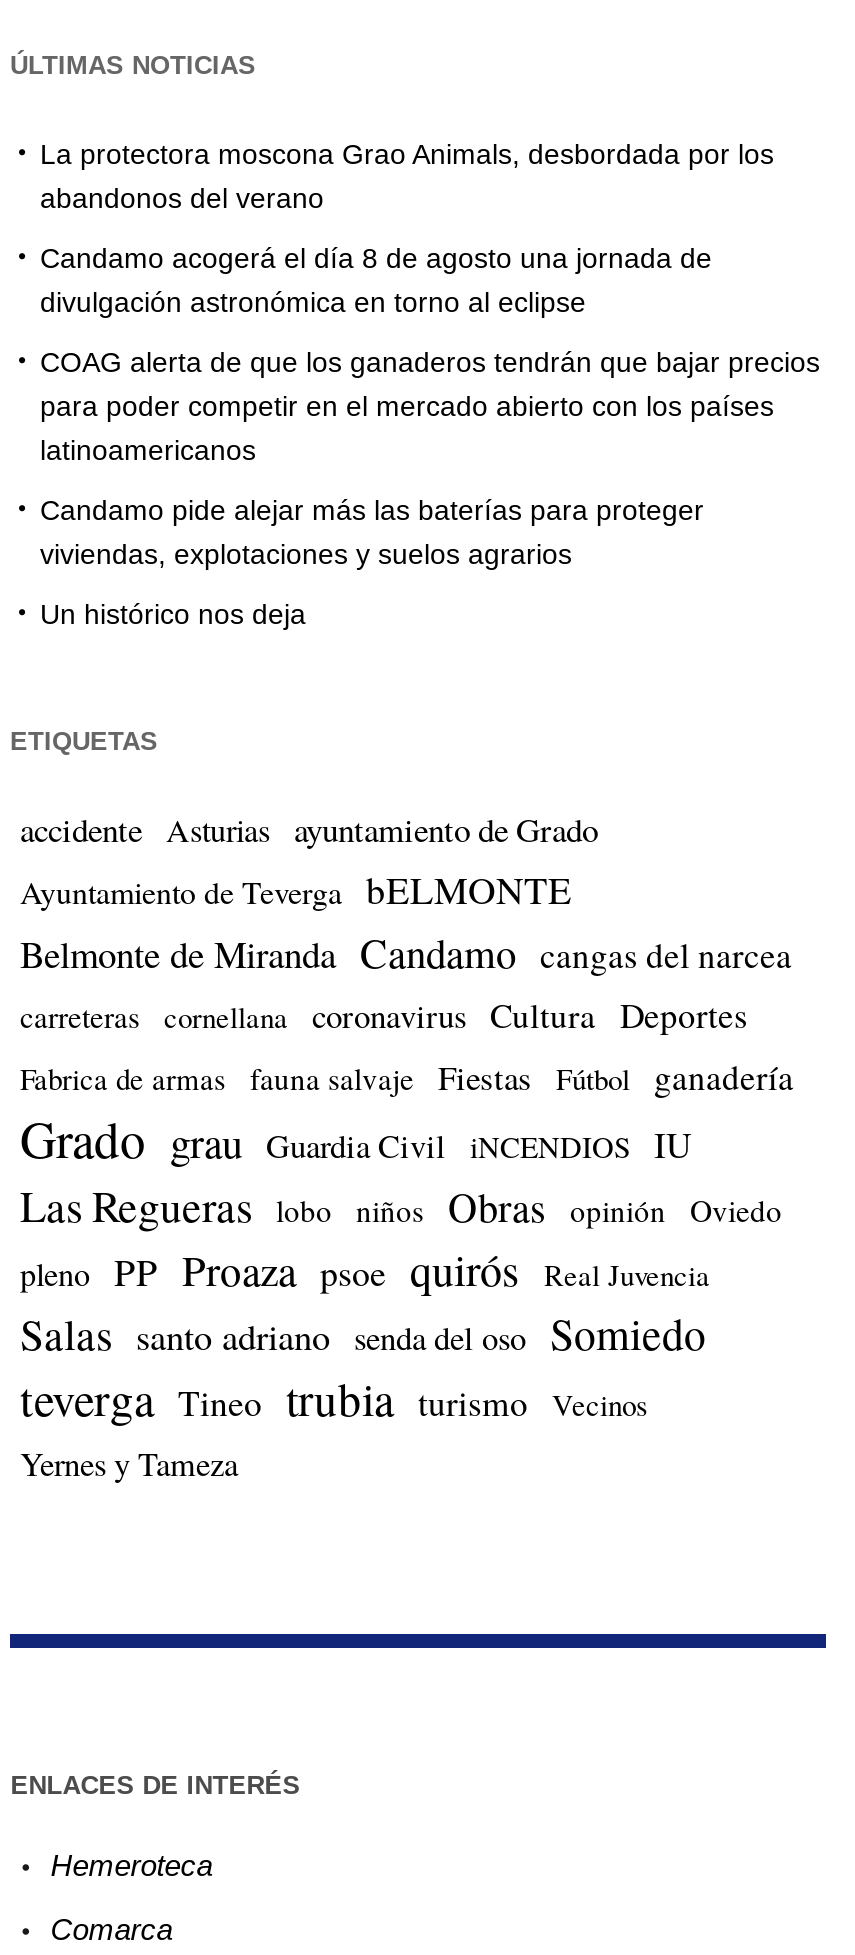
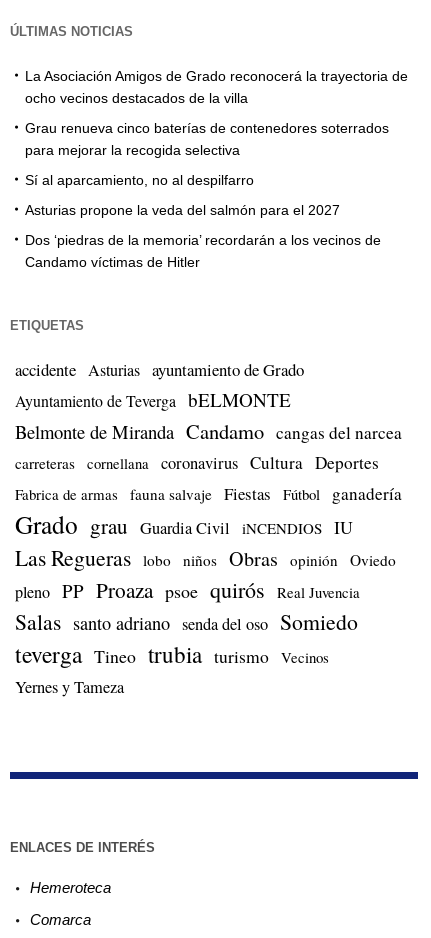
- La protectora moscona Grao Animals, desbordada por los
- abandonos del verano
+ La Asociación Amigos de Grado reconocerá la trayectoria de
+ ocho vecinos destacados de la villa

- Candamo acogerá el día 8 de agosto una jornada de
- divulgación astronómica en torno al eclipse
+ Grau renueva cinco baterías de contenedores soterrados
+ para mejorar la recogida selectiva

- COAG alerta de que los ganaderos tendrán que bajar precios
- para poder competir en el mercado abierto con los países
- latinoamericanos
+ Sí al aparcamiento, no al despilfarro

- Candamo pide alejar más las baterías para proteger
- viviendas, explotaciones y suelos agrarios
+ Asturias propone la veda del salmón para el 2027

- Un histórico nos deja
+ Dos ‘piedras de la memoria’ recordarán a los vecinos de
+ Candamo víctimas de Hitler
